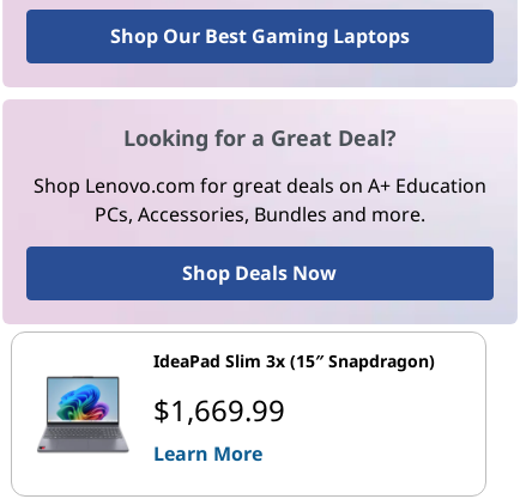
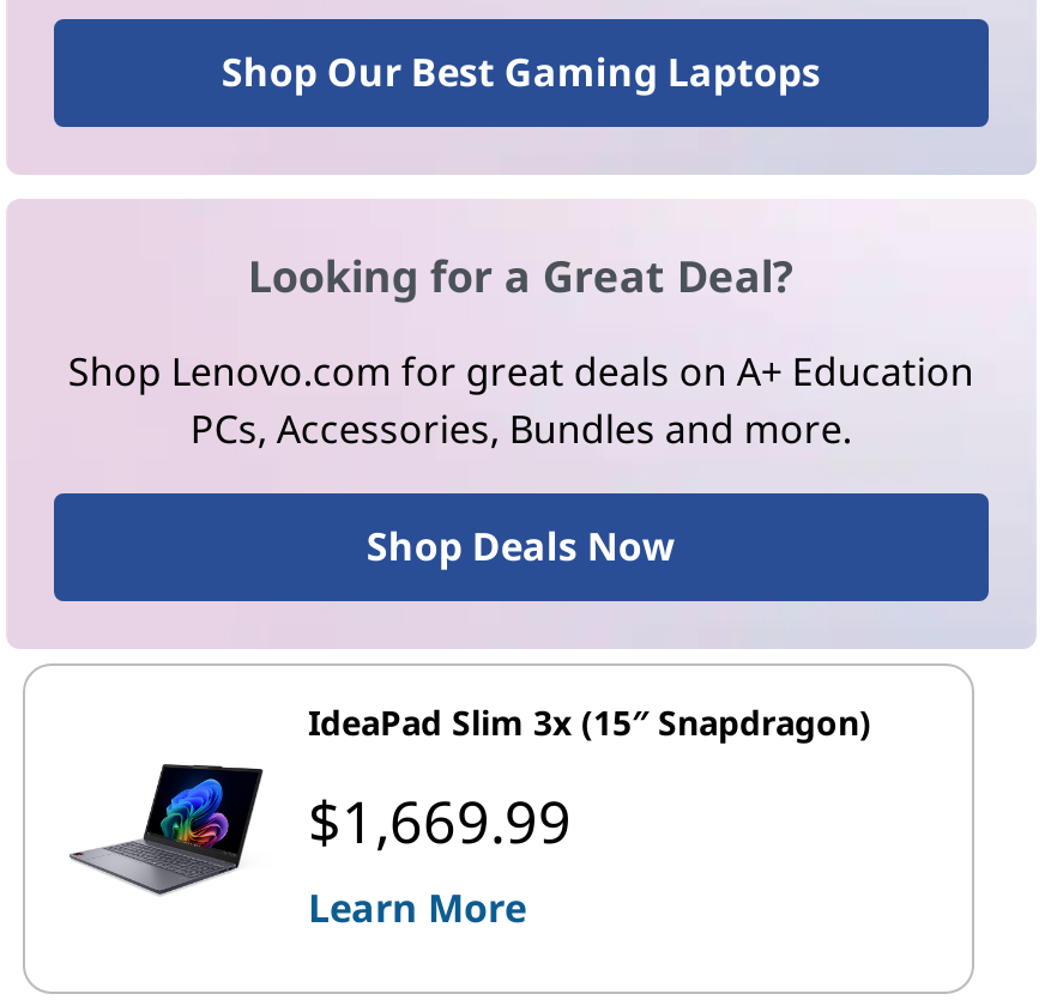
- [image]
+ [image]
